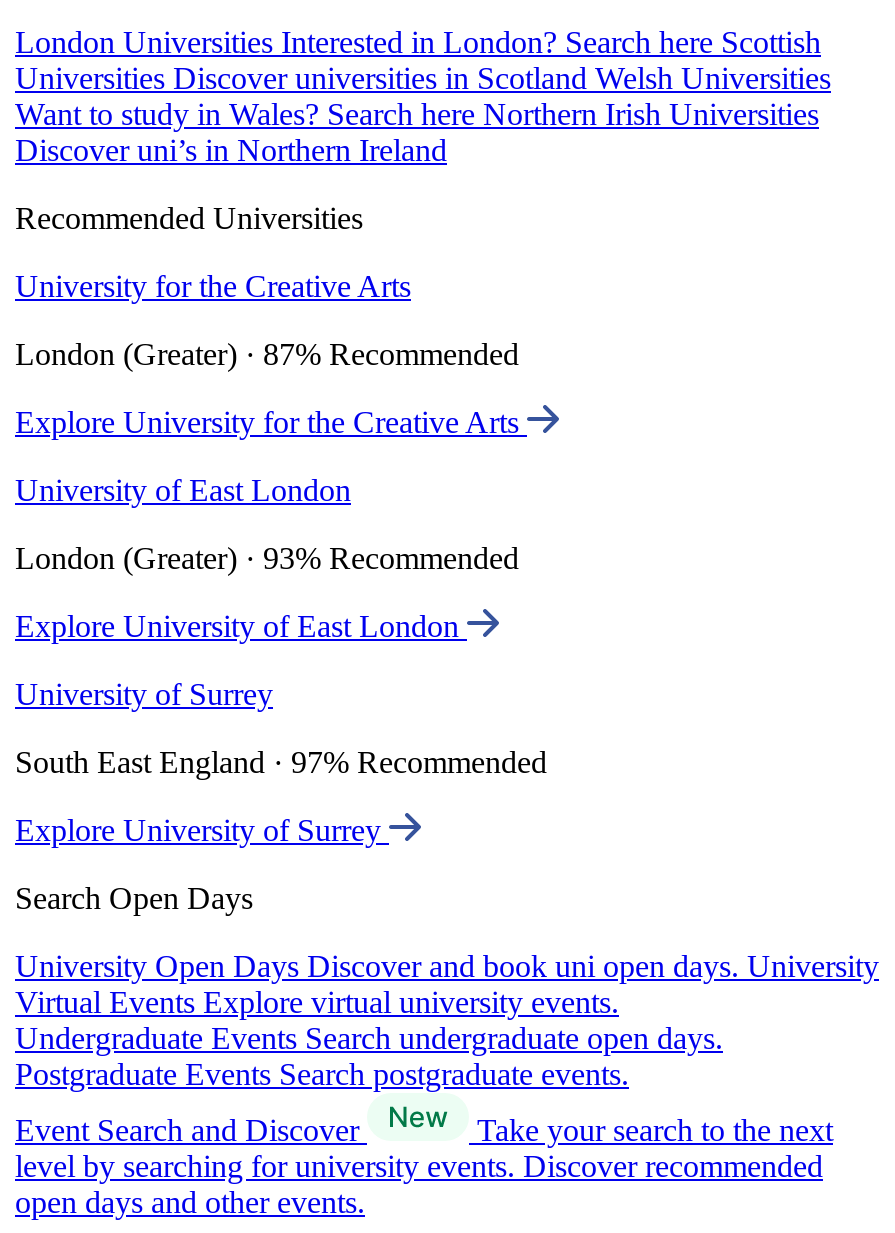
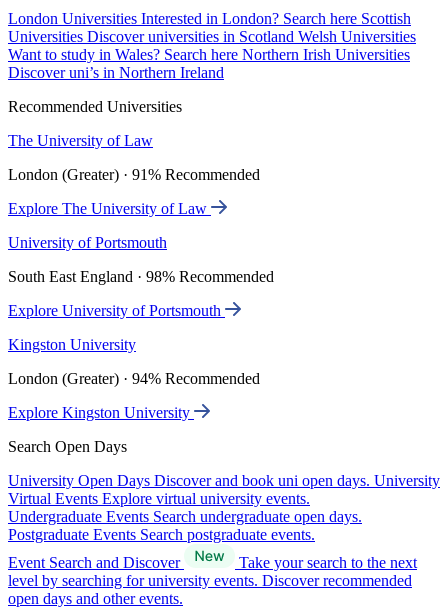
- University for the Creative Arts
+ The University of Law

- London (Greater) · 87% Recommended
+ London (Greater) · 91% Recommended

- Explore University for the Creative Arts
+ Explore The University of Law

- University of East London
+ University of Portsmouth

- London (Greater) · 93% Recommended
+ South East England · 98% Recommended

- Explore University of East London
+ Explore University of Portsmouth

- University of Surrey
+ Kingston University

- South East England · 97% Recommended
+ London (Greater) · 94% Recommended

- Explore University of Surrey
+ Explore Kingston University
